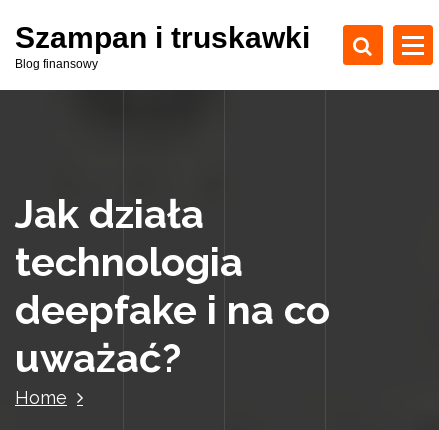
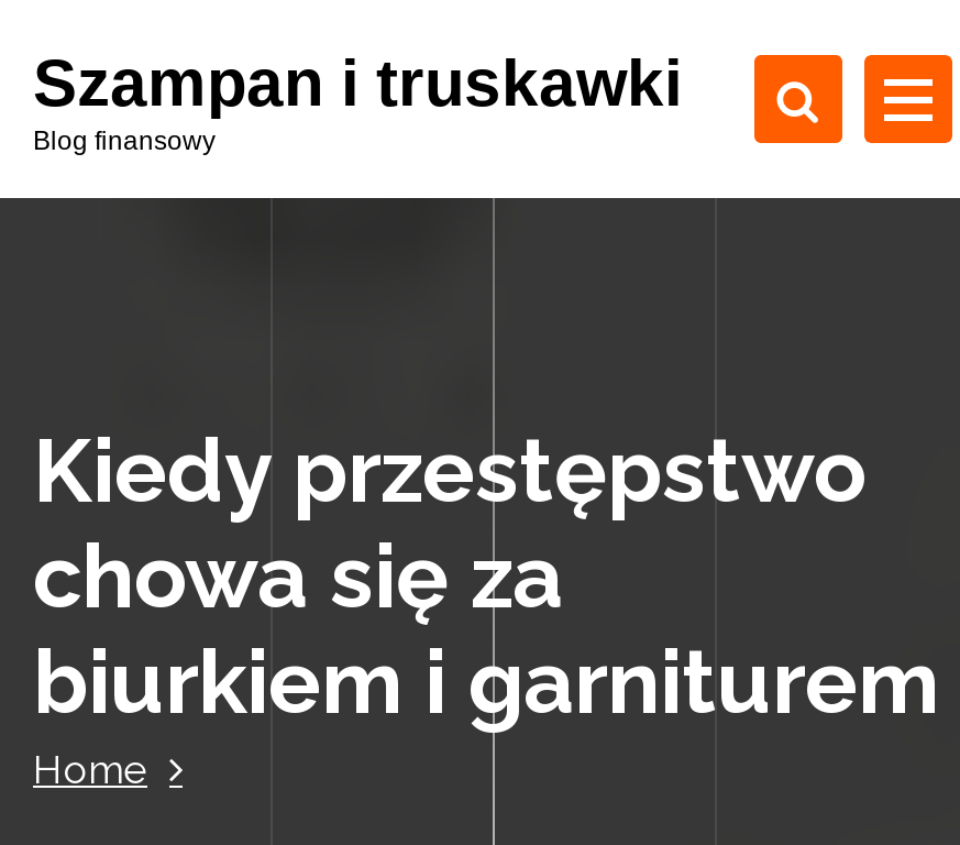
- Jak działa
- technologia
- deepfake i na co
- uważać?
+ Kiedy przestępstwo
+ chowa się za
+ biurkiem i garniturem
